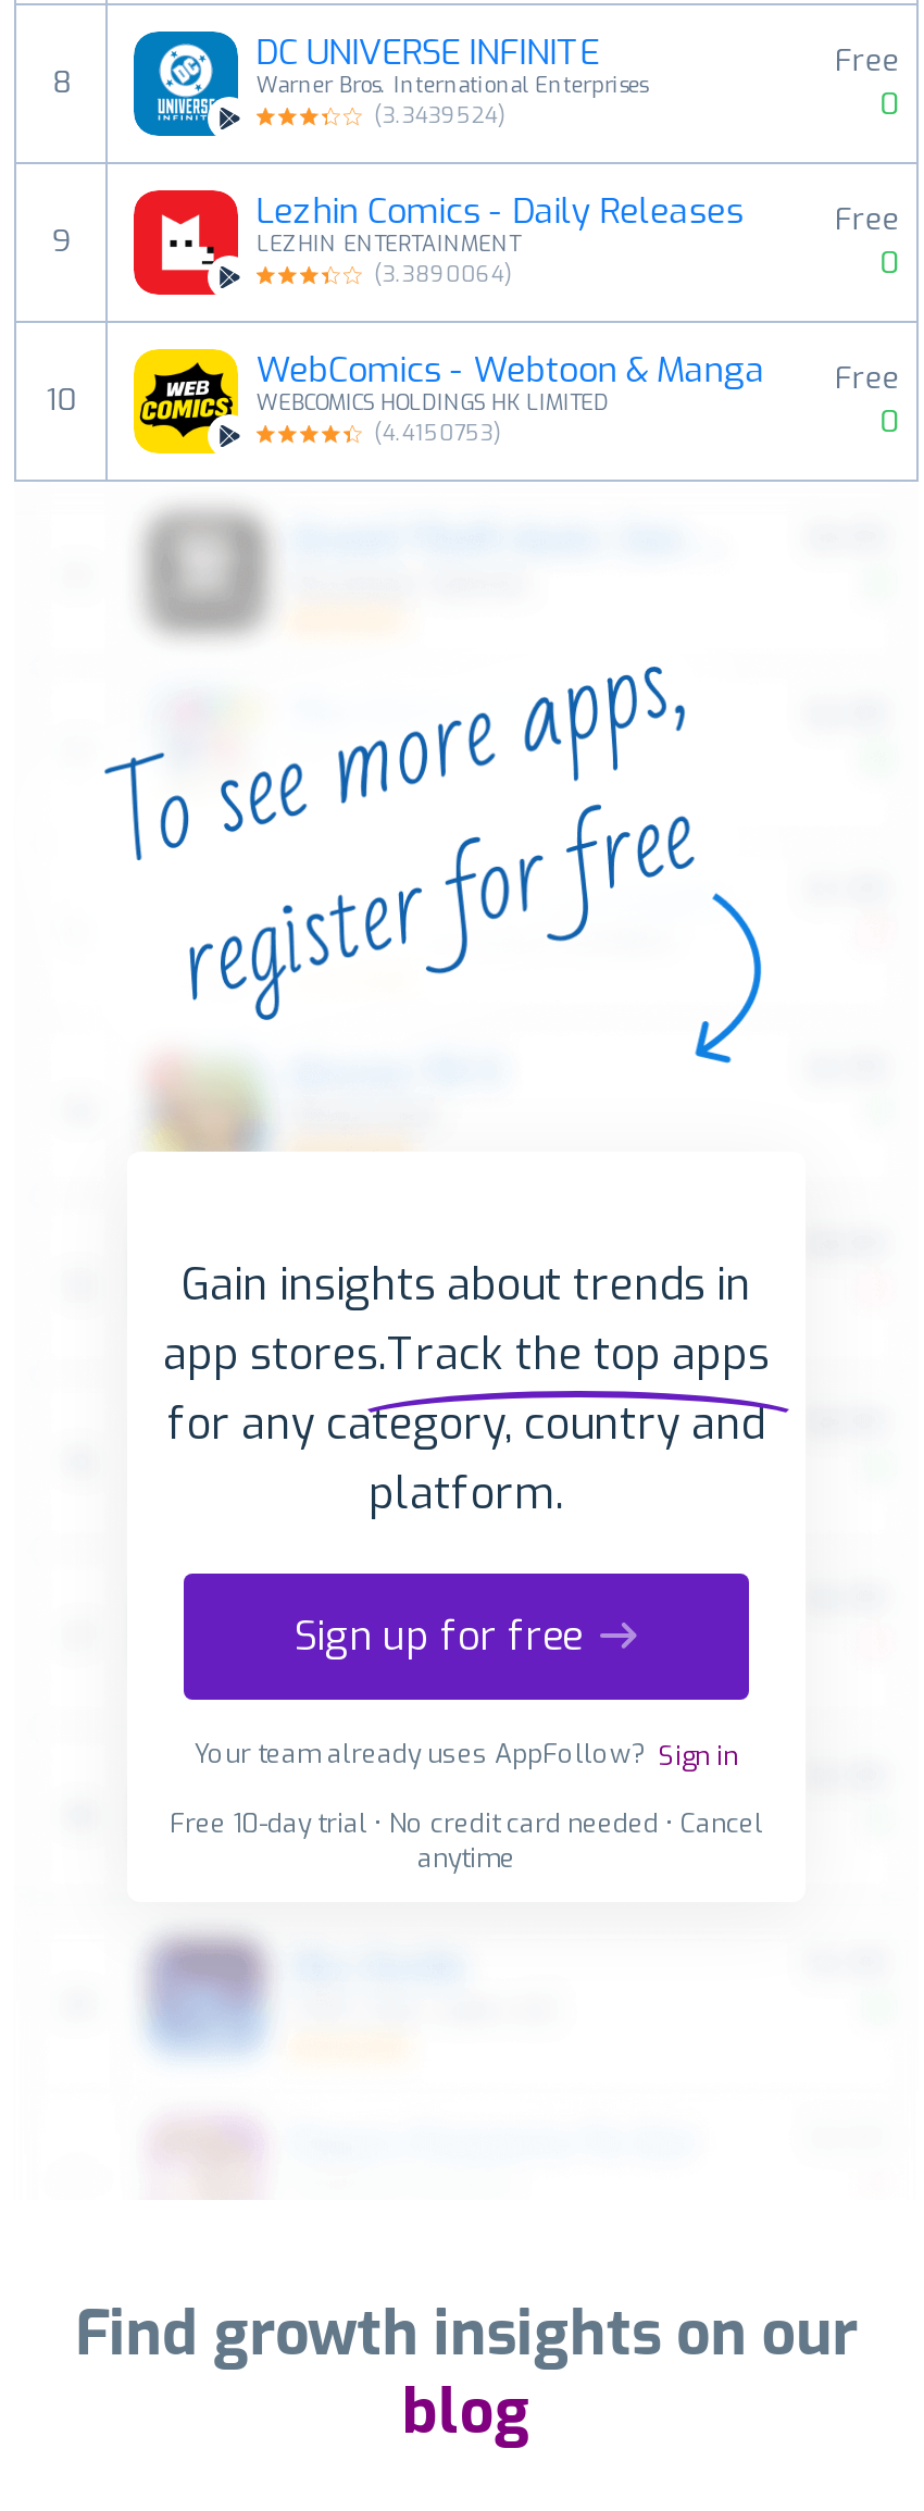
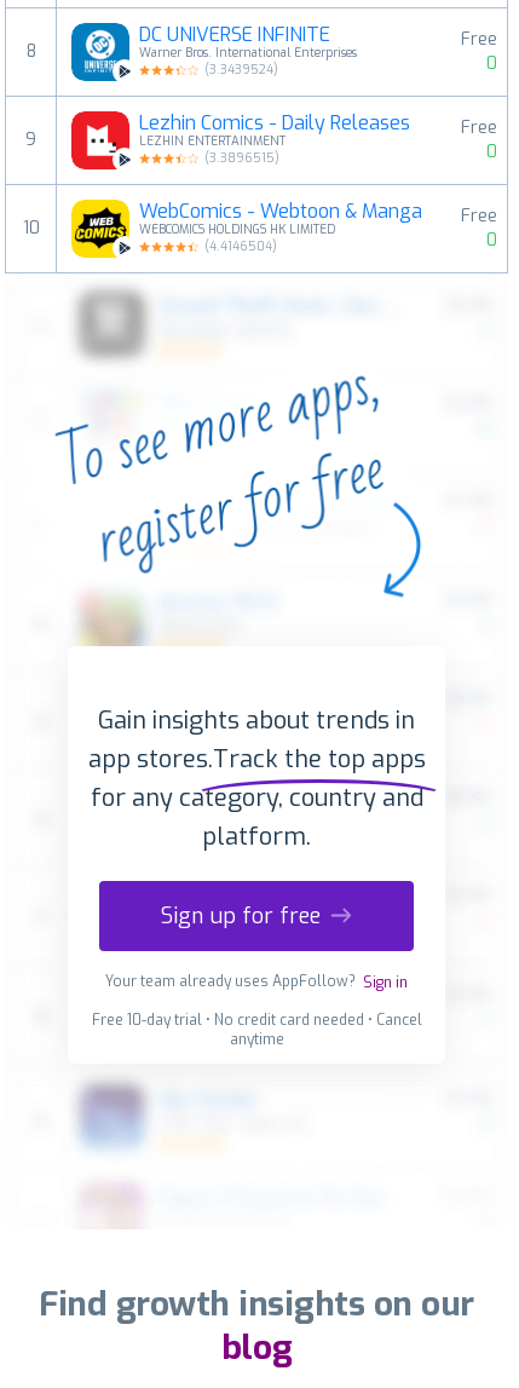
- (3.3890064)
+ (3.3896515)

- (4.4150753)
+ (4.4146504)
